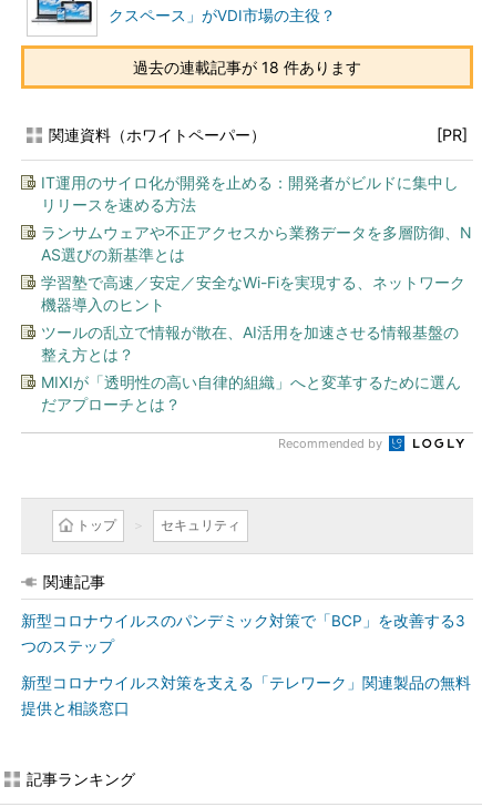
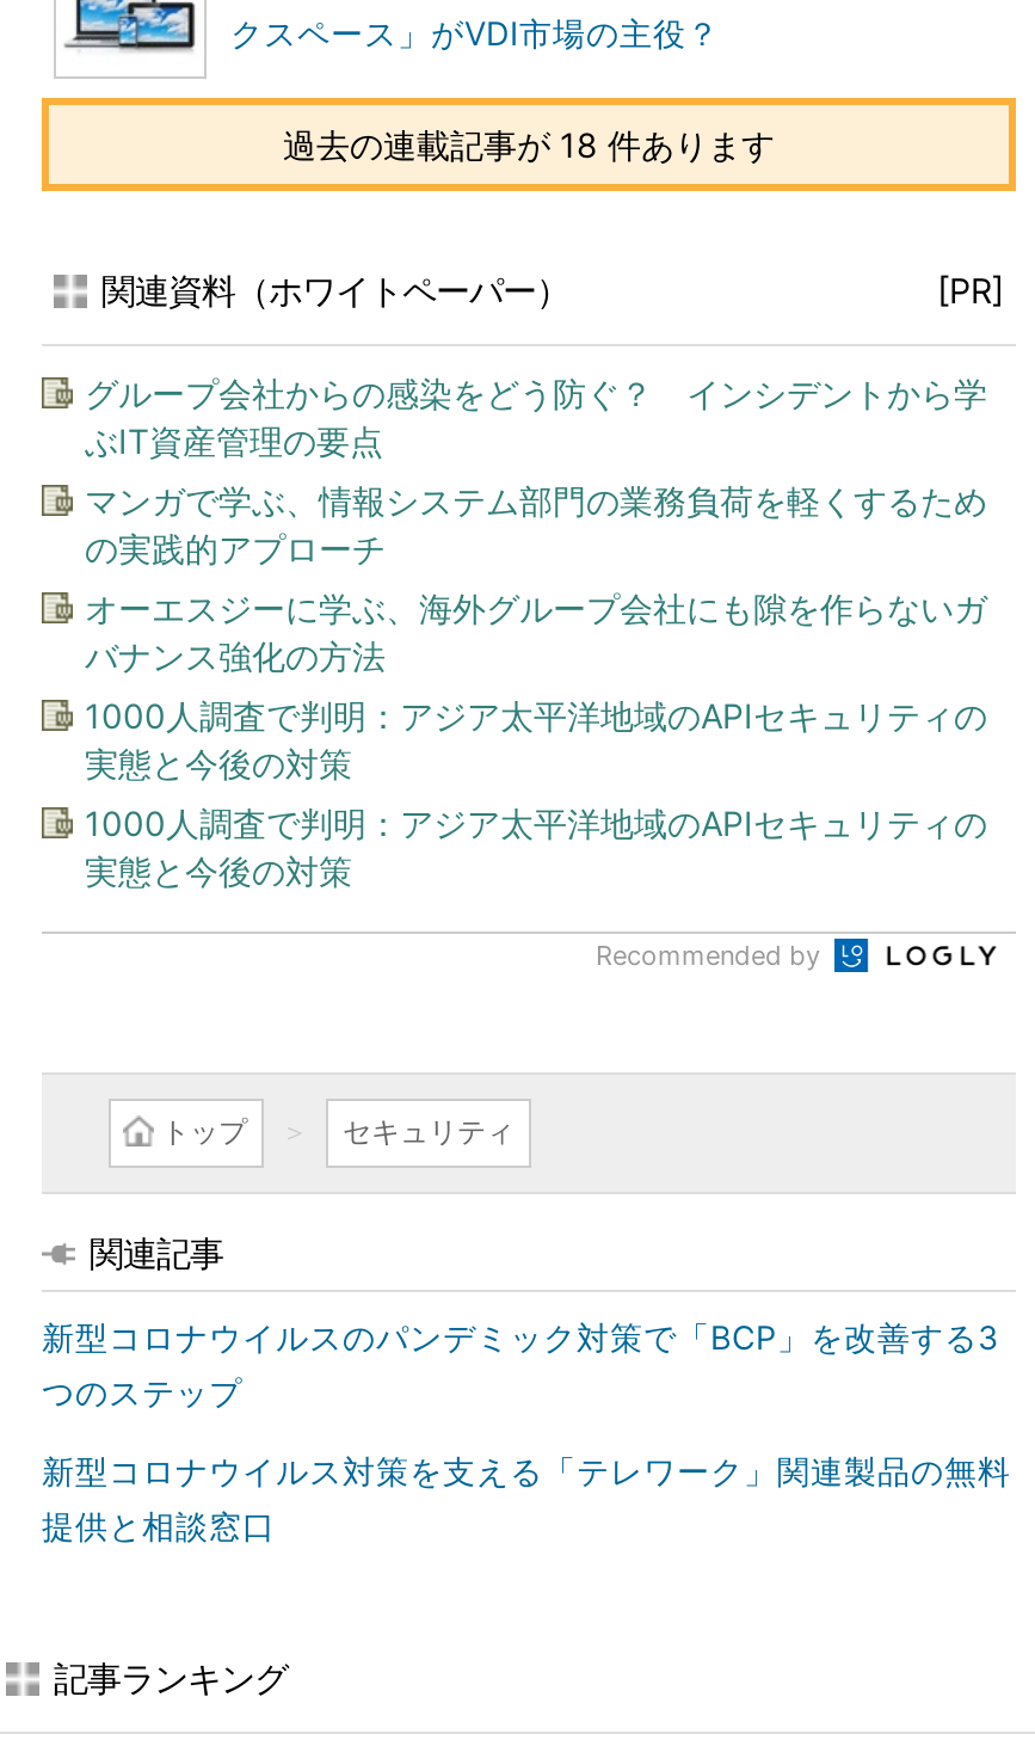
- IT運用のサイロ化が開発を止める：開発者がビルドに集中し
- リリースを速める方法
+ グループ会社からの感染をどう防ぐ？ インシデントから学
+ ぶIT資産管理の要点

- ランサムウェアや不正アクセスから業務データを多層防御、N
- AS選びの新基準とは
+ マンガで学ぶ、情報システム部門の業務負荷を軽くするため
+ の実践的アプローチ

- 学習塾で高速／安定／安全なWi-Fiを実現する、ネットワーク
- 機器導入のヒント
+ オーエスジーに学ぶ、海外グループ会社にも隙を作らないガ
+ バナンス強化の方法

- ツールの乱立で情報が散在、AI活用を加速させる情報基盤の
- 整え方とは？
+ 1000人調査で判明：アジア太平洋地域のAPIセキュリティの
+ 実態と今後の対策

- MIXIが「透明性の高い自律的組織」へと変革するために選ん
- だアプローチとは？
+ 1000人調査で判明：アジア太平洋地域のAPIセキュリティの
+ 実態と今後の対策
